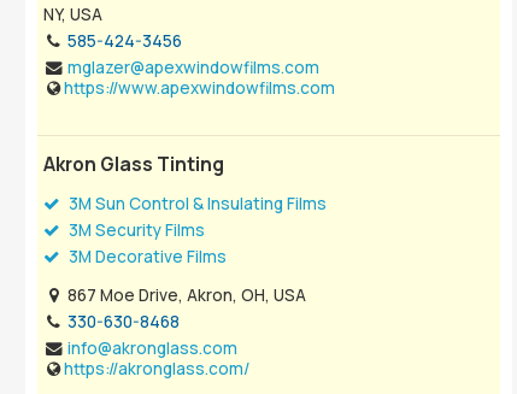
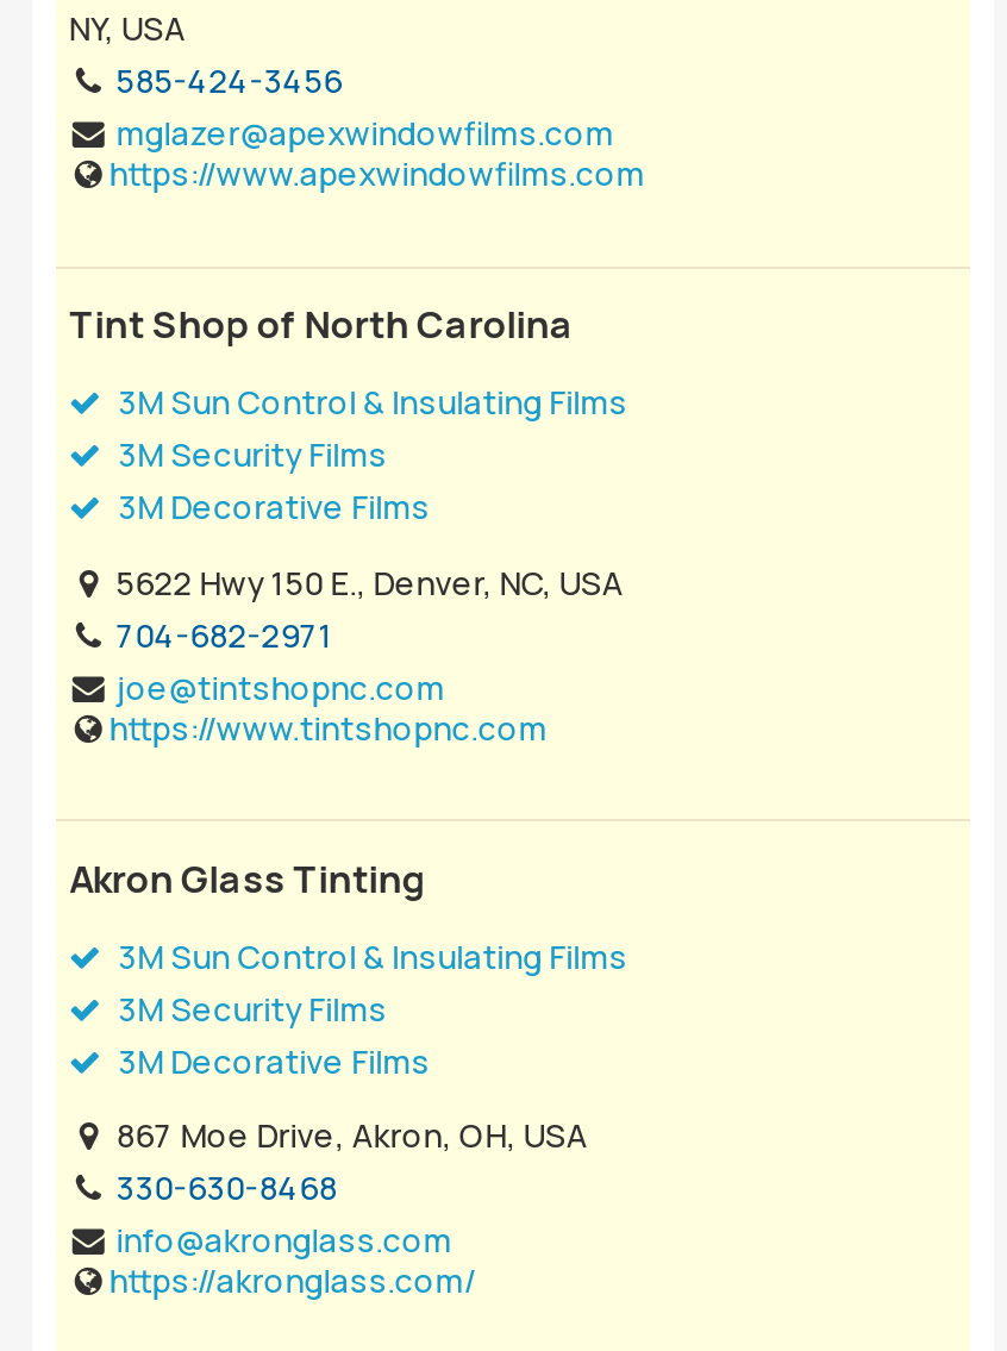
+ Tint Shop of North Carolina
+ 3M Sun Control & Insulating Films
+ 3M Security Films
+ 3M Decorative Films
+ 5622 Hwy 150 E., Denver, NC, USA
+ 704-682-2971
+ joe@tintshopnc.com
+ https://www.tintshopnc.com
